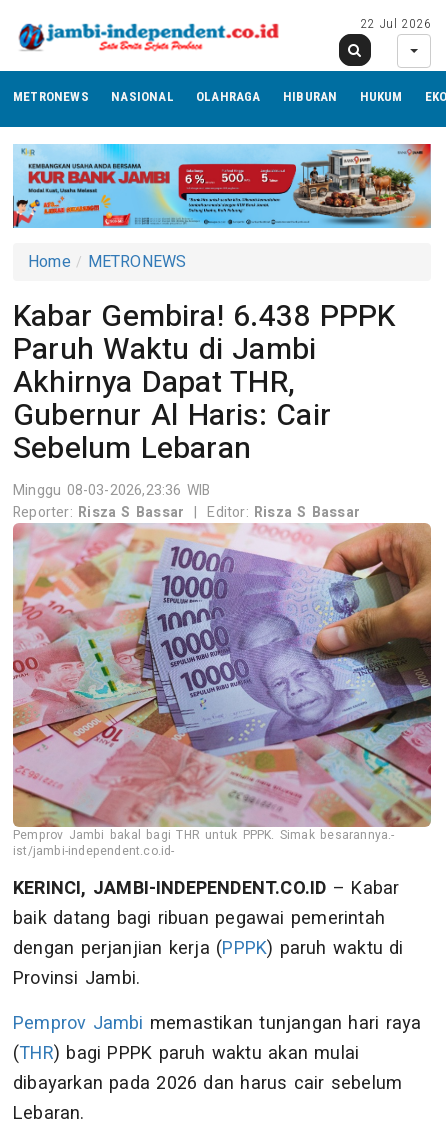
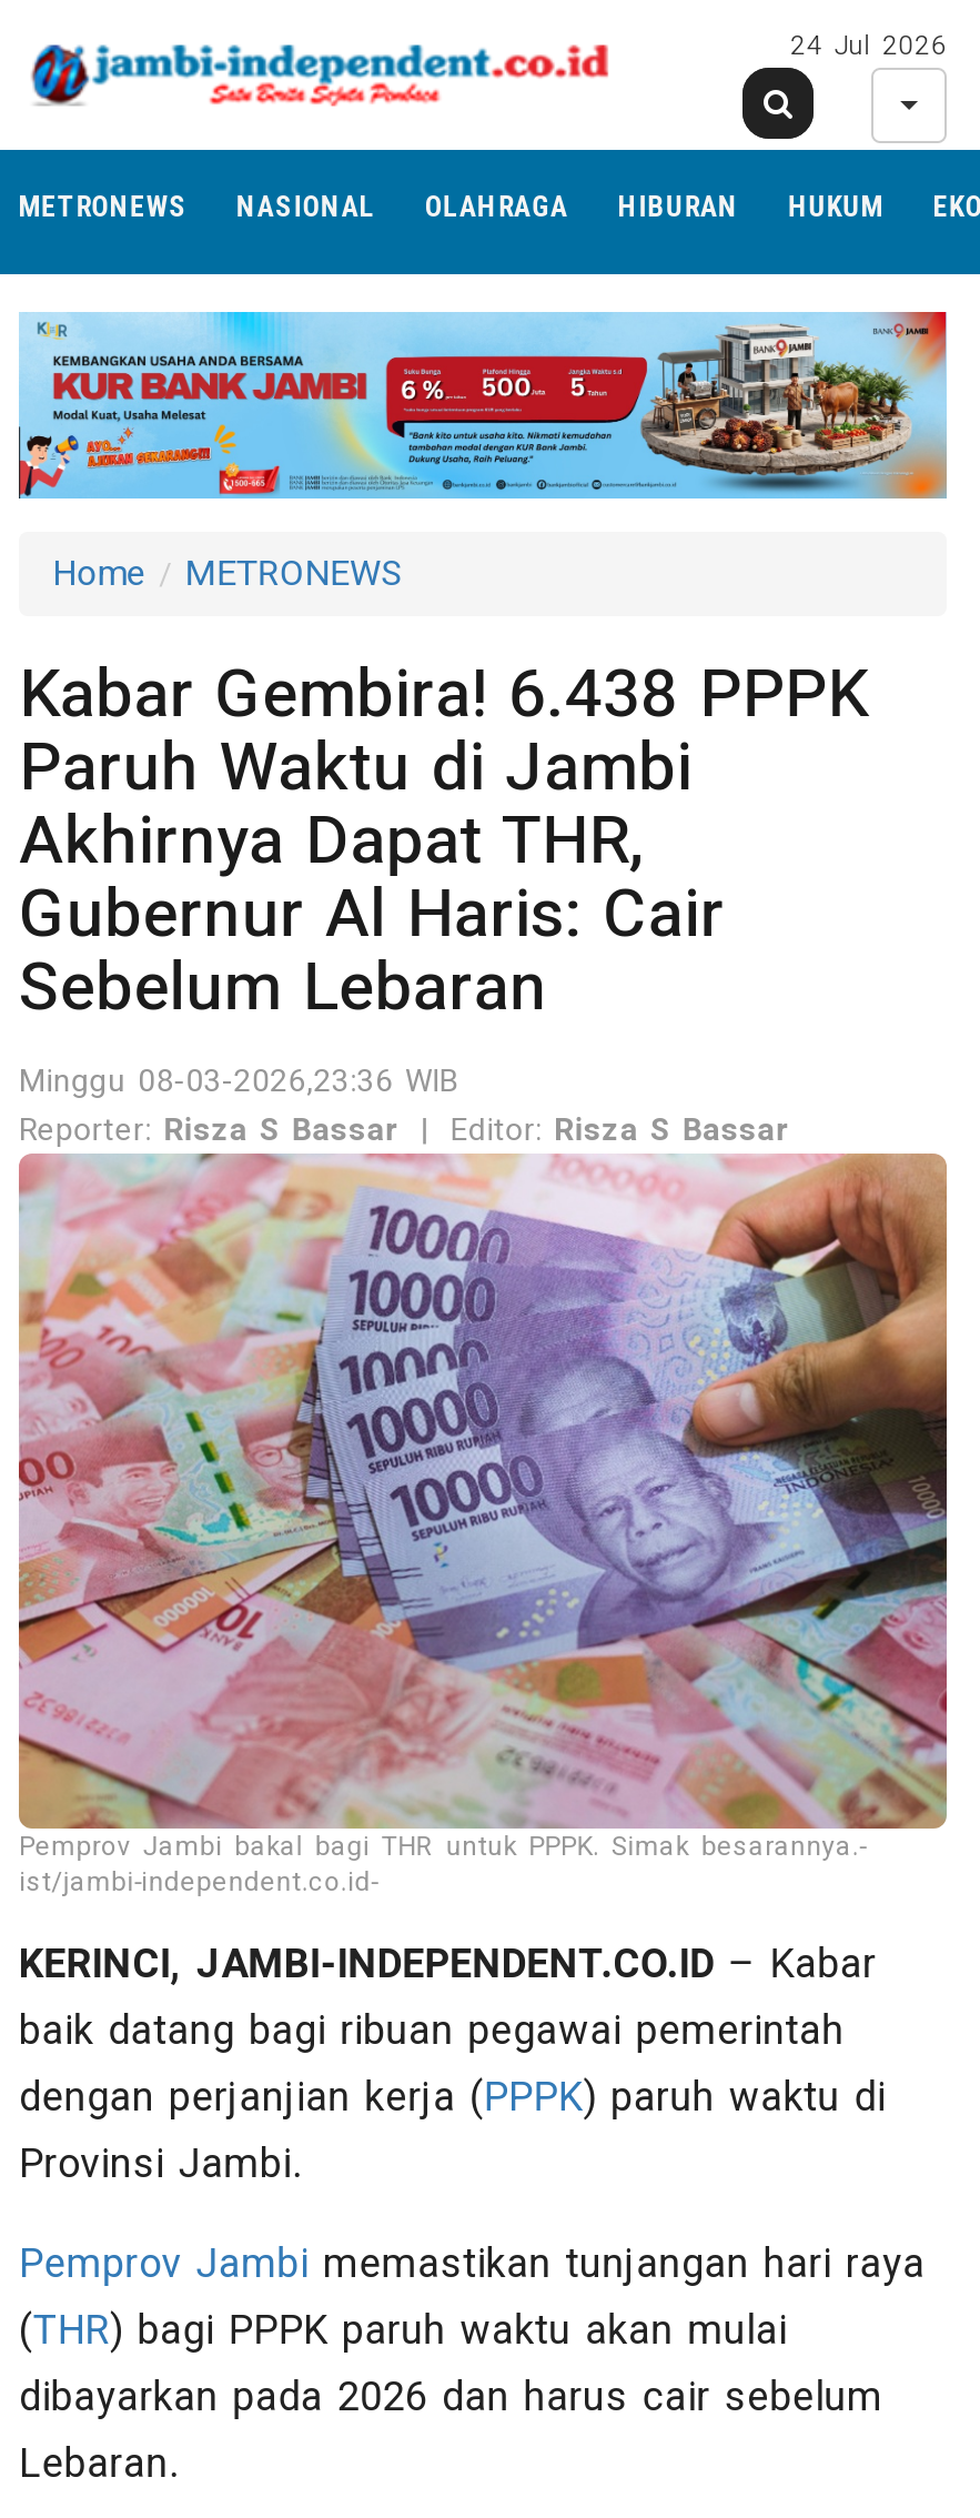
- 22 Jul 2026
+ 24 Jul 2026
